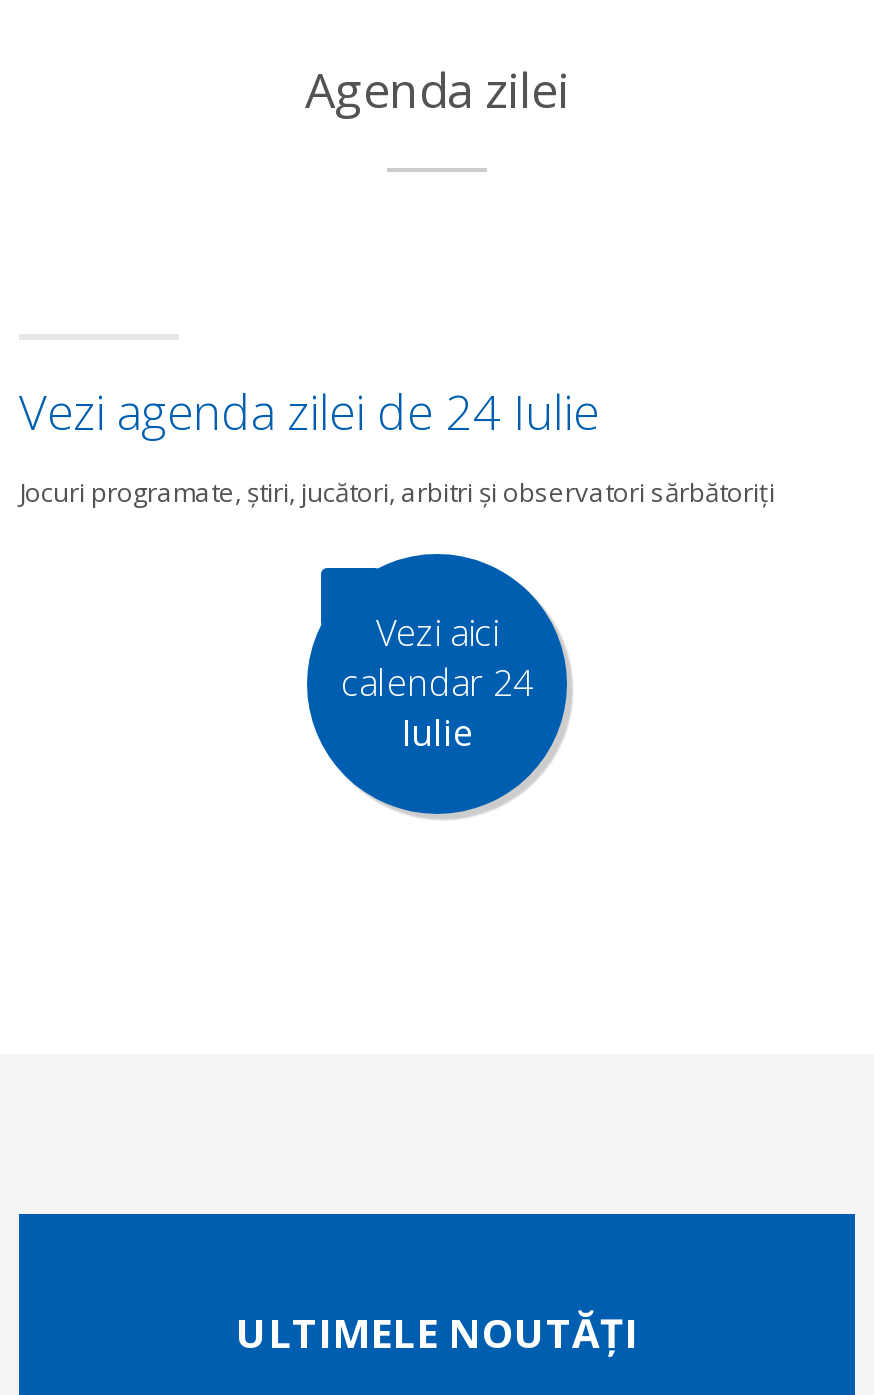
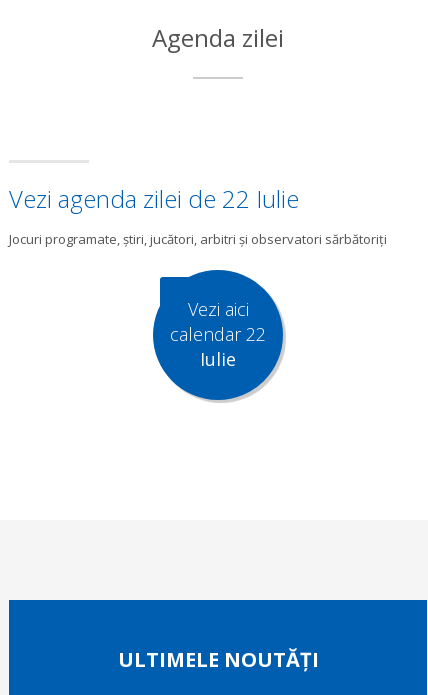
- Vezi agenda zilei de 24 Iulie
+ Vezi agenda zilei de 22 Iulie

- calendar 24
+ calendar 22
